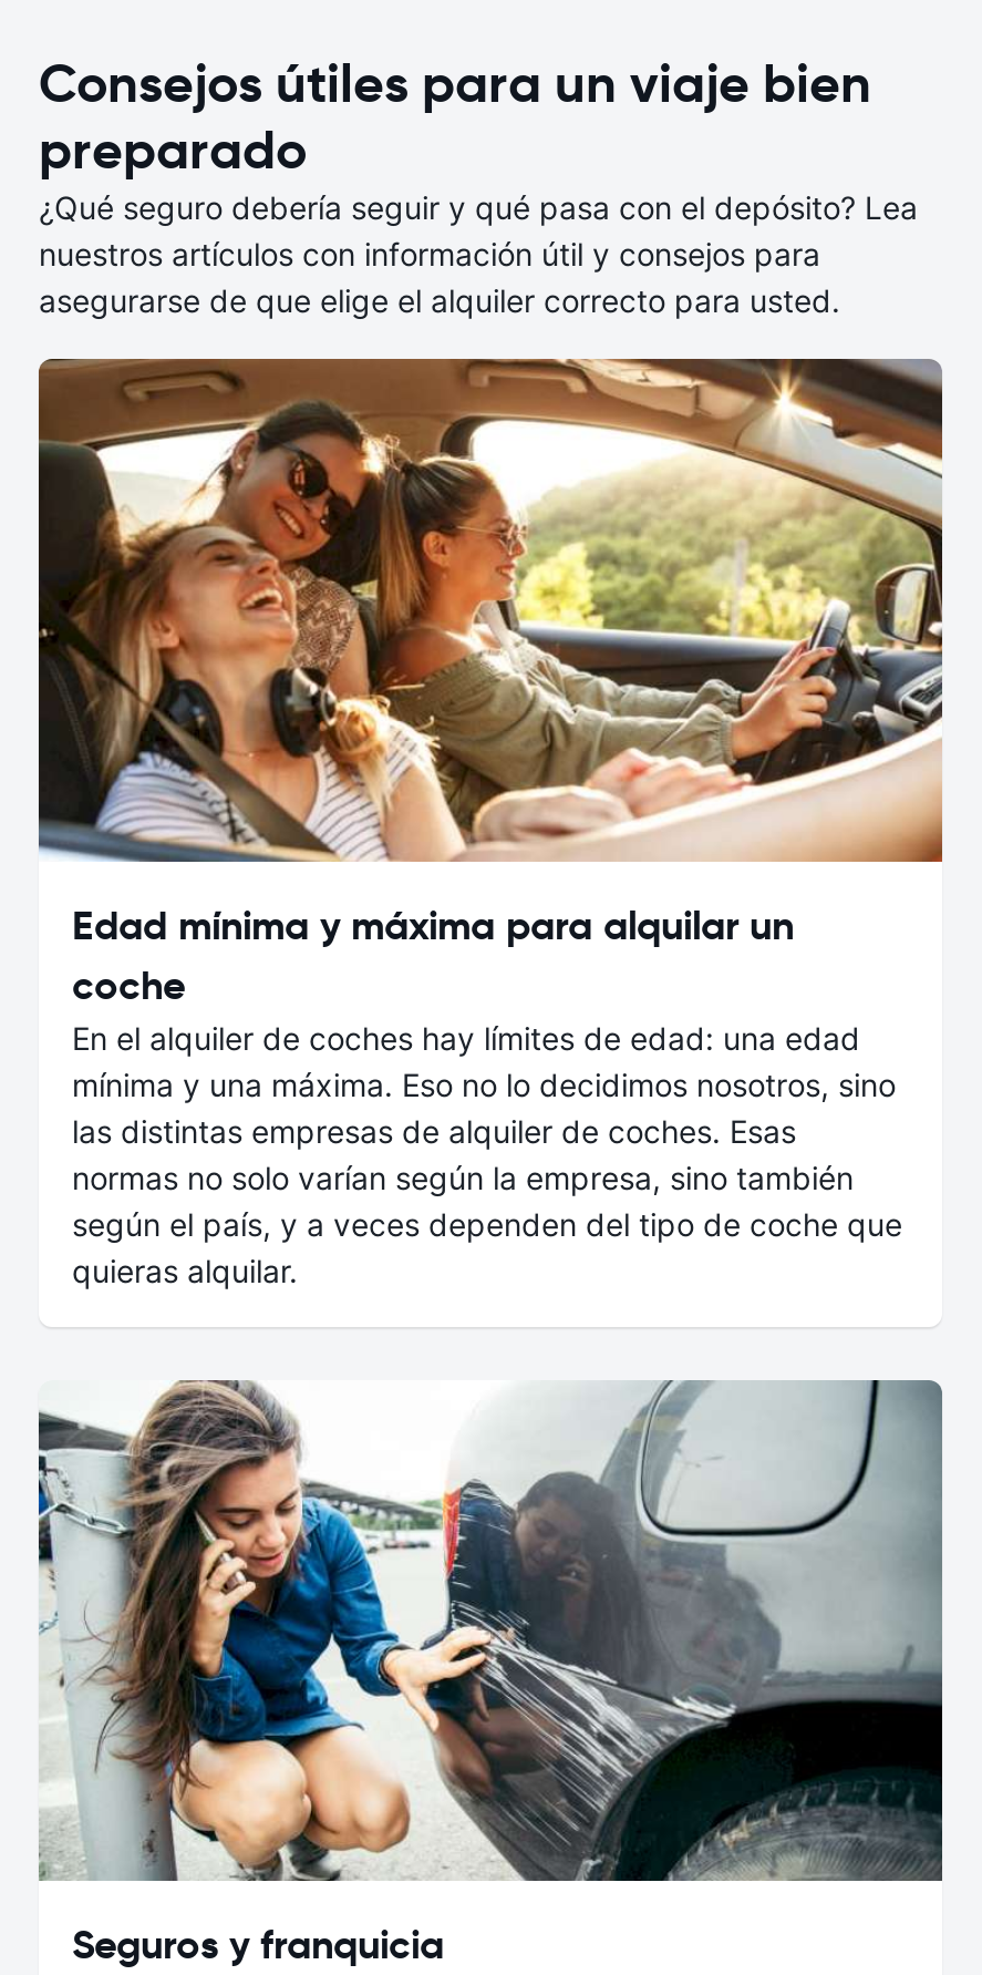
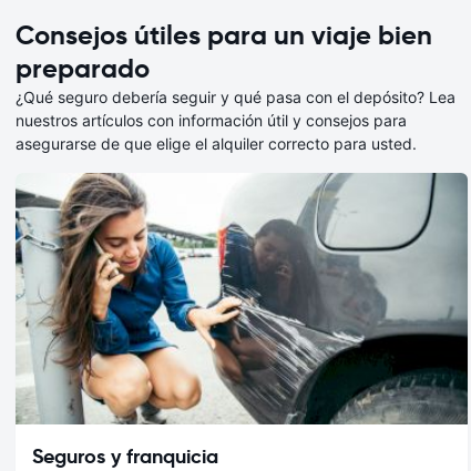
- [image]
- Edad mínima y máxima para alquilar un
- coche
- En el alquiler de coches hay límites de edad: una edad
- mínima y una máxima. Eso no lo decidimos nosotros, sino
- las distintas empresas de alquiler de coches. Esas
- normas no solo varían según la empresa, sino también
- según el país, y a veces dependen del tipo de coche que
- quieras alquilar.
